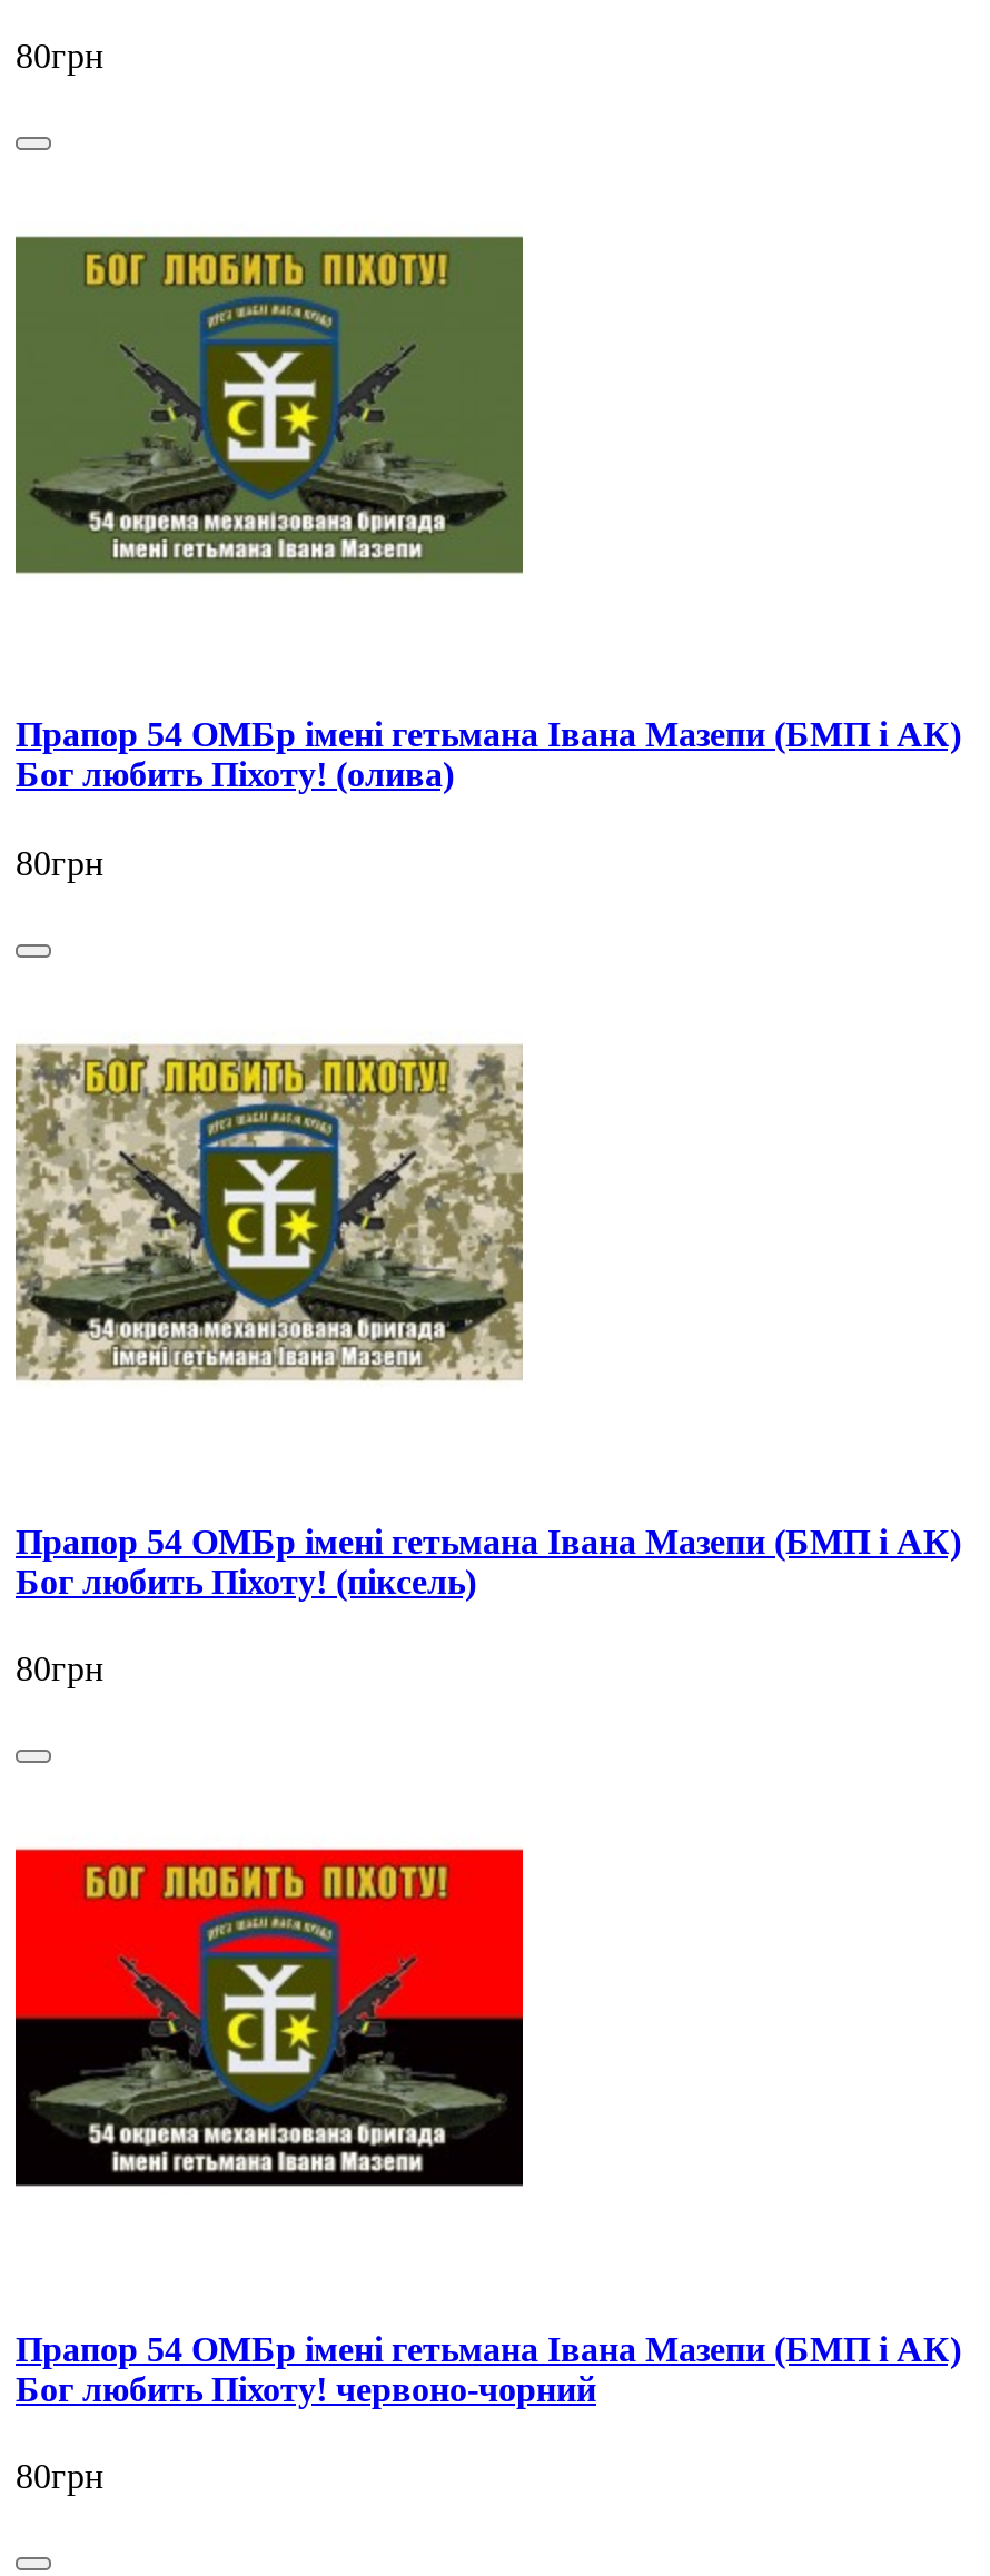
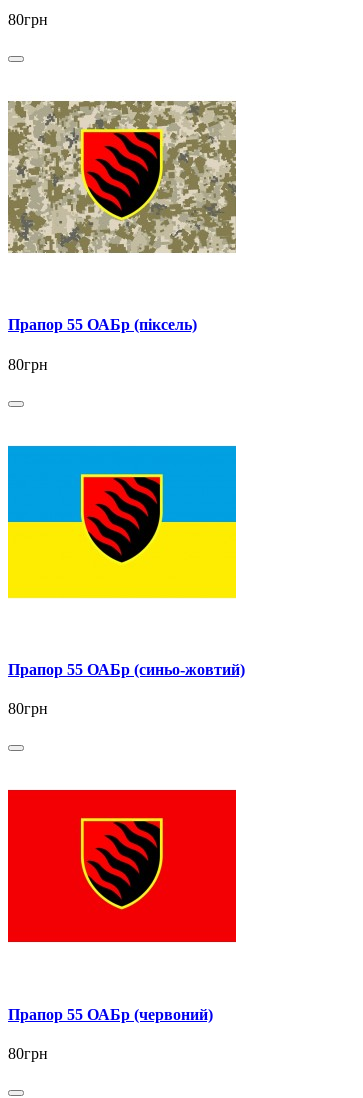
- [image]
+ [image]

- Прапор 54 ОМБр імені гетьмана Івана Мазепи (БМП і АК)
- Бог любить Піхоту! (олива)
+ Прапор 55 ОАБр (піксель)

- [image]
+ [image]

- Прапор 54 ОМБр імені гетьмана Івана Мазепи (БМП і АК)
- Бог любить Піхоту! (піксель)
+ Прапор 55 ОАБр (синьо-жовтий)

- [image]
+ [image]

- Прапор 54 ОМБр імені гетьмана Івана Мазепи (БМП і АК)
- Бог любить Піхоту! червоно-чорний
+ Прапор 55 ОАБр (червоний)
